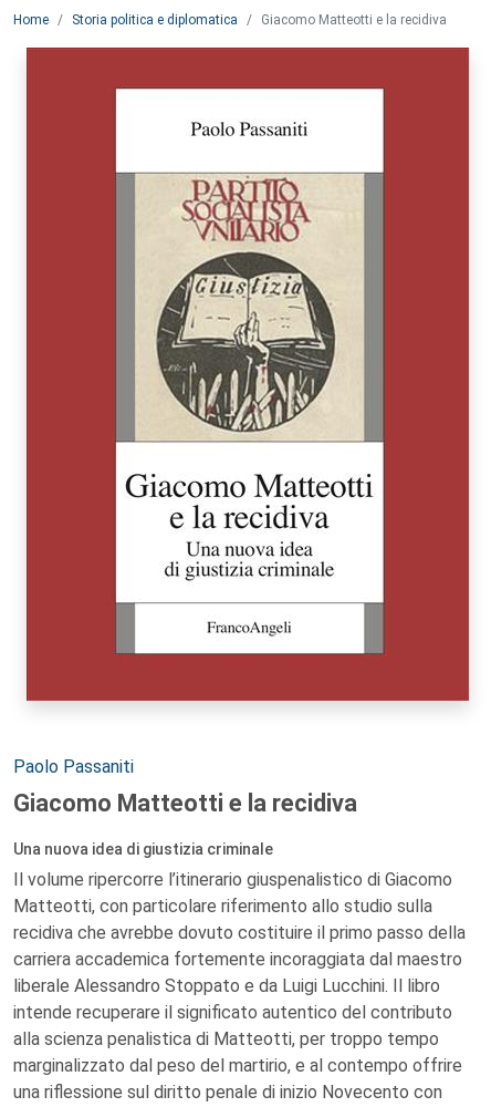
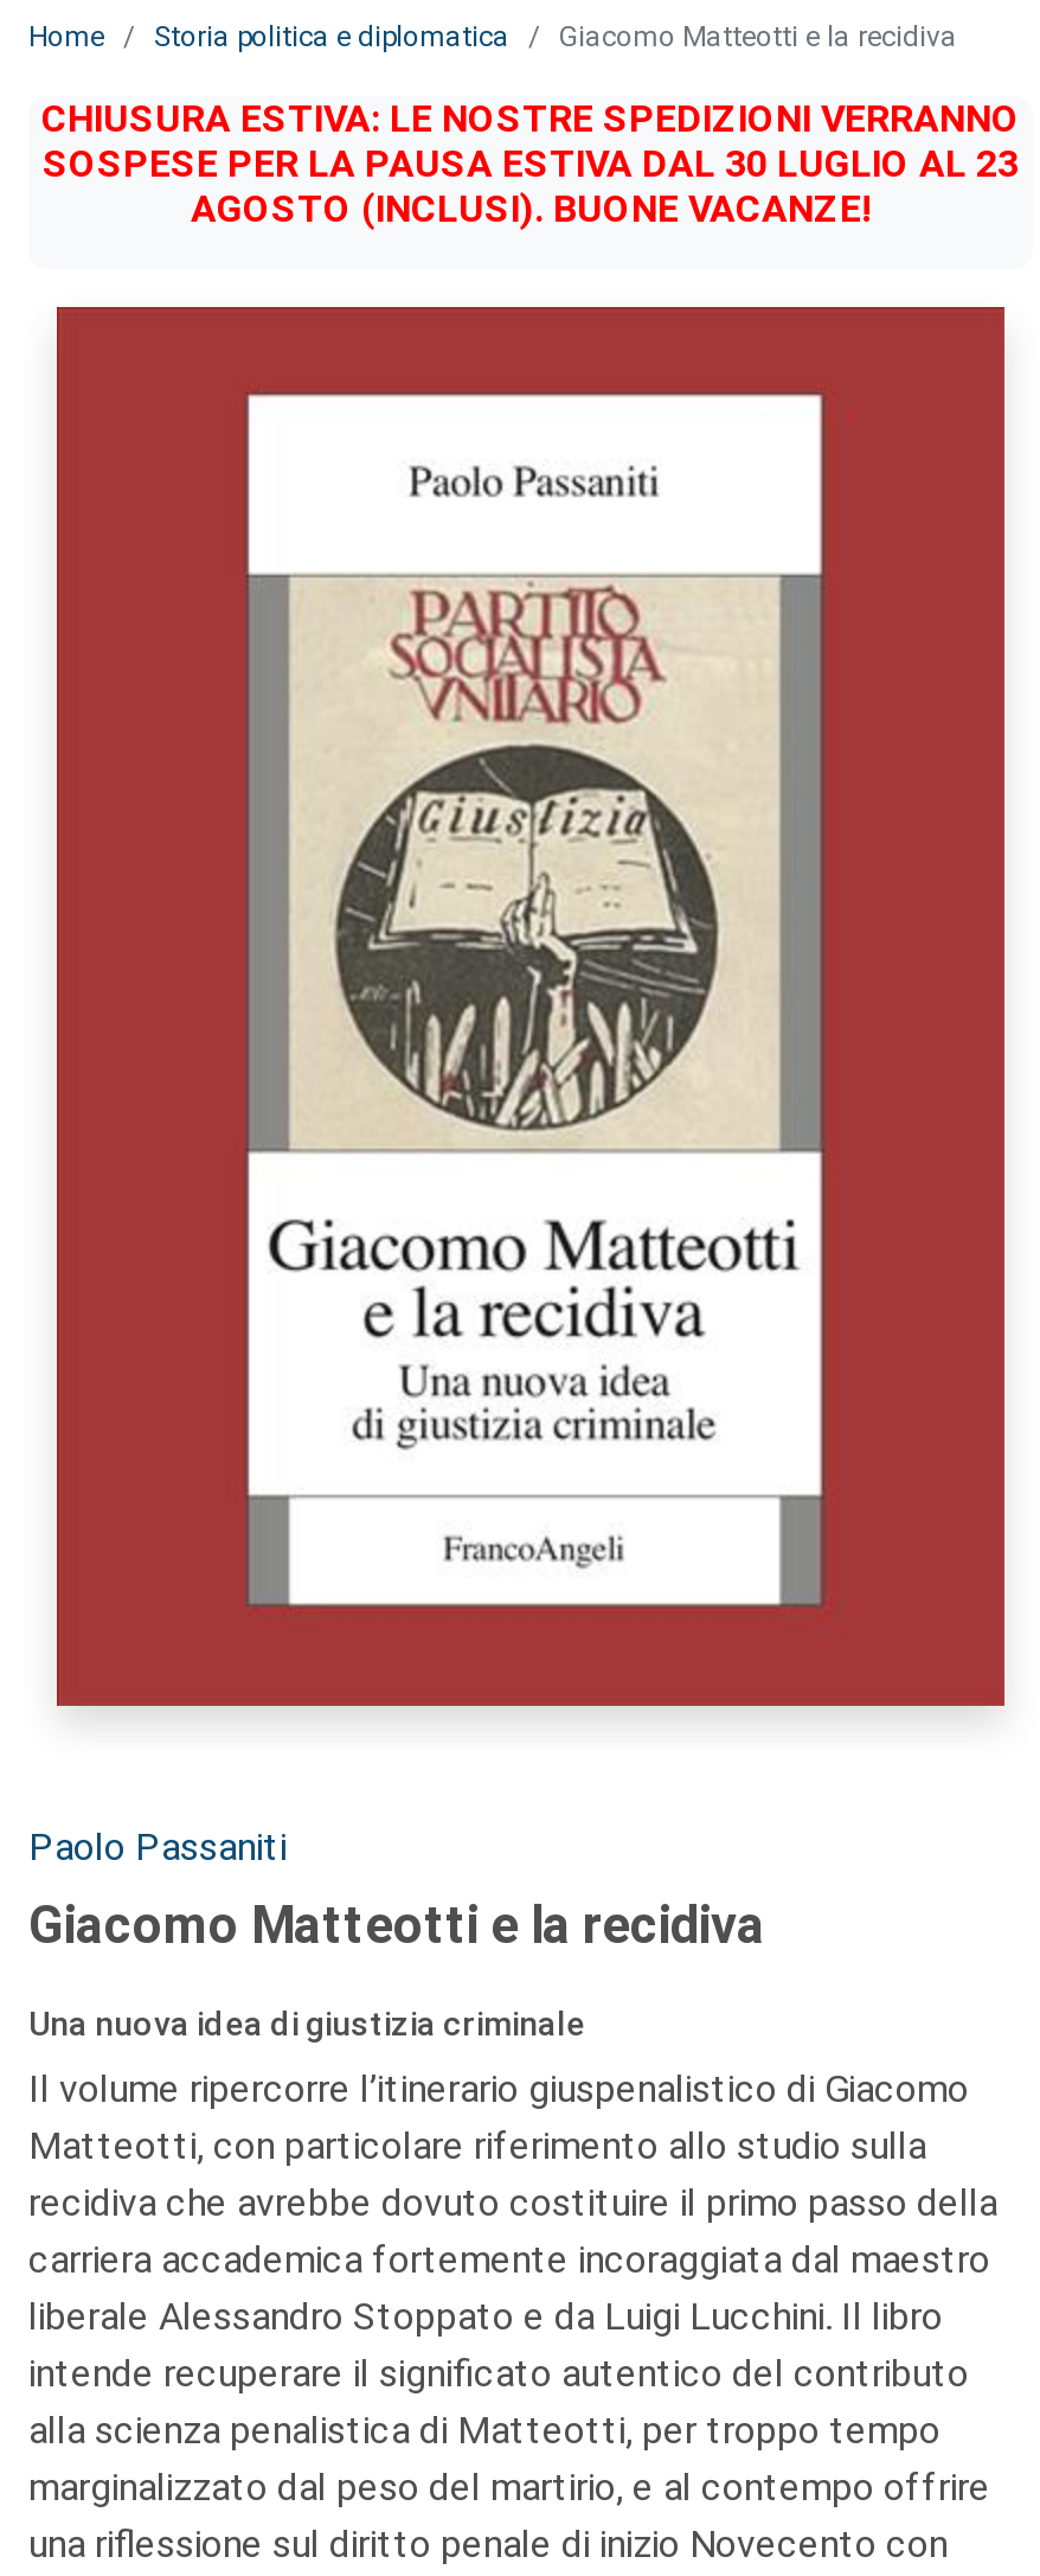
+ CHIUSURA ESTIVA: LE NOSTRE SPEDIZIONI VERRANNO
+ SOSPESE PER LA PAUSA ESTIVA DAL 30 LUGLIO AL 23
+ AGOSTO (INCLUSI). BUONE VACANZE!
